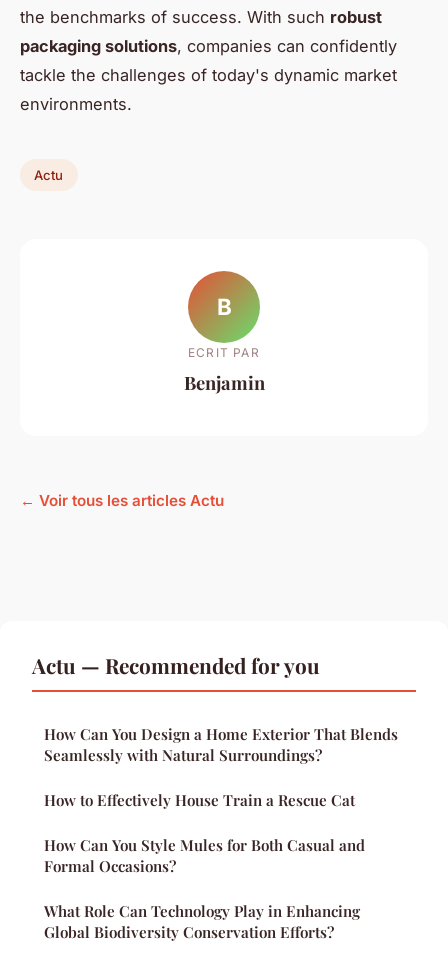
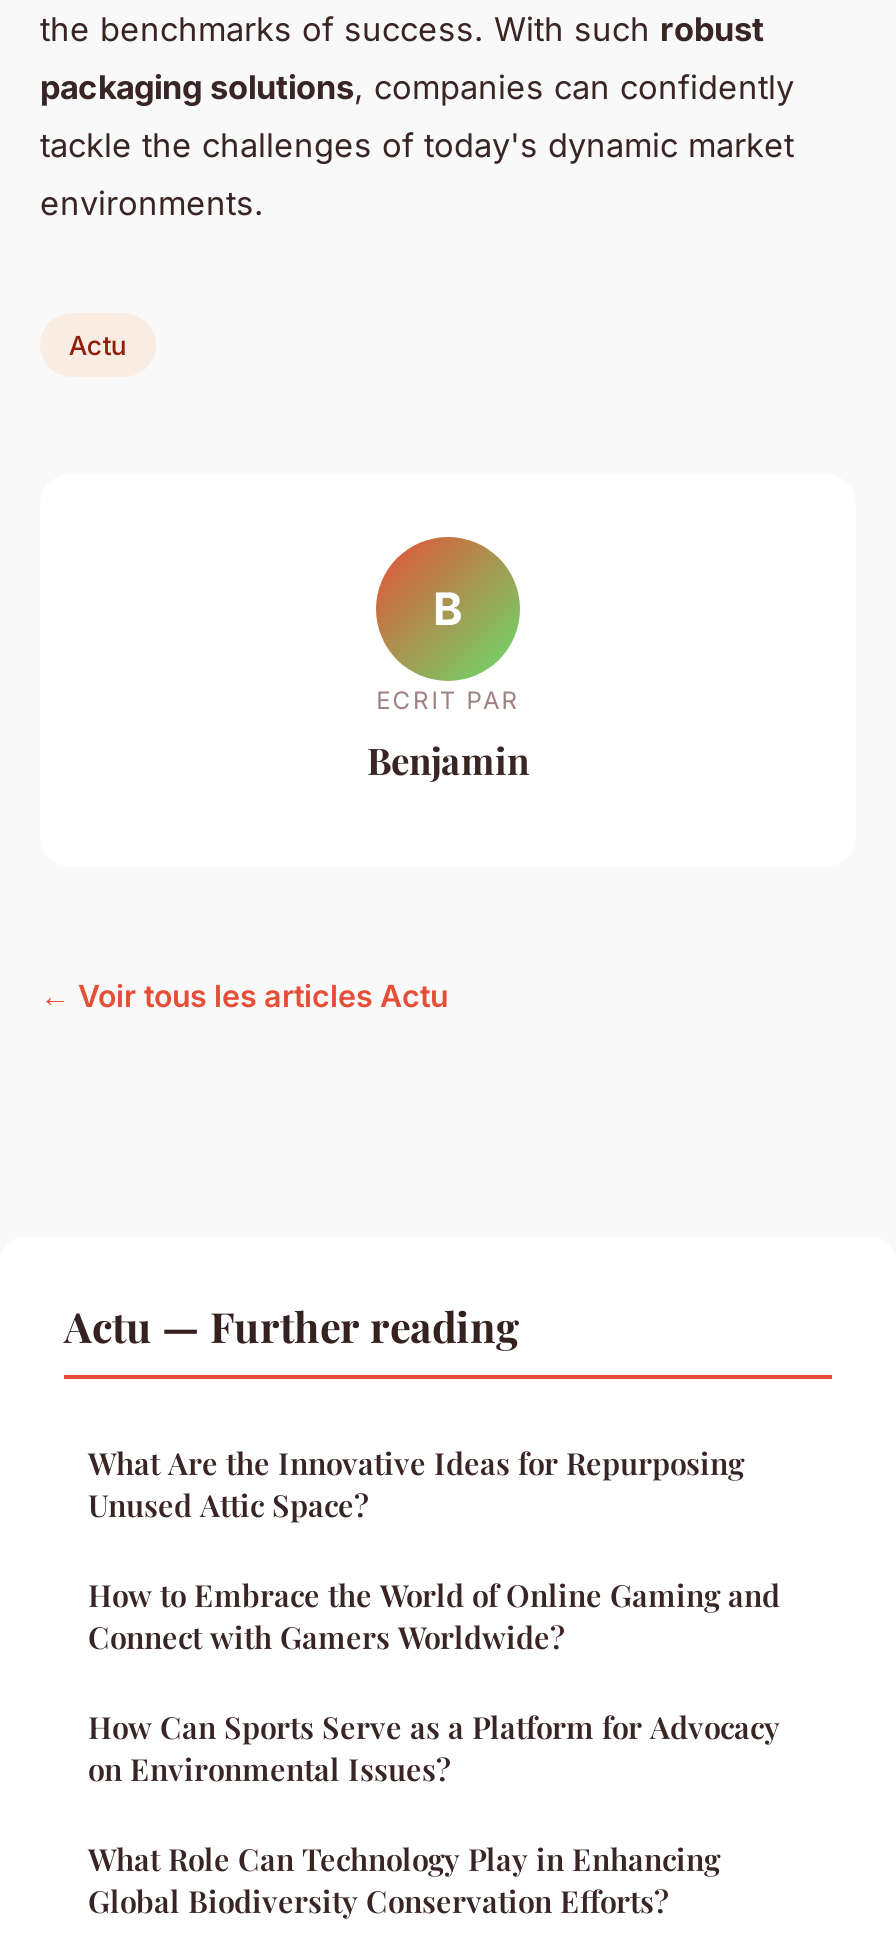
- Actu — Recommended for you
+ Actu — Further reading

- How Can You Design a Home Exterior That Blends
- Seamlessly with Natural Surroundings?
+ What Are the Innovative Ideas for Repurposing
+ Unused Attic Space?

- How to Effectively House Train a Rescue Cat
+ How to Embrace the World of Online Gaming and
+ Connect with Gamers Worldwide?

- How Can You Style Mules for Both Casual and
- Formal Occasions?
+ How Can Sports Serve as a Platform for Advocacy
+ on Environmental Issues?
